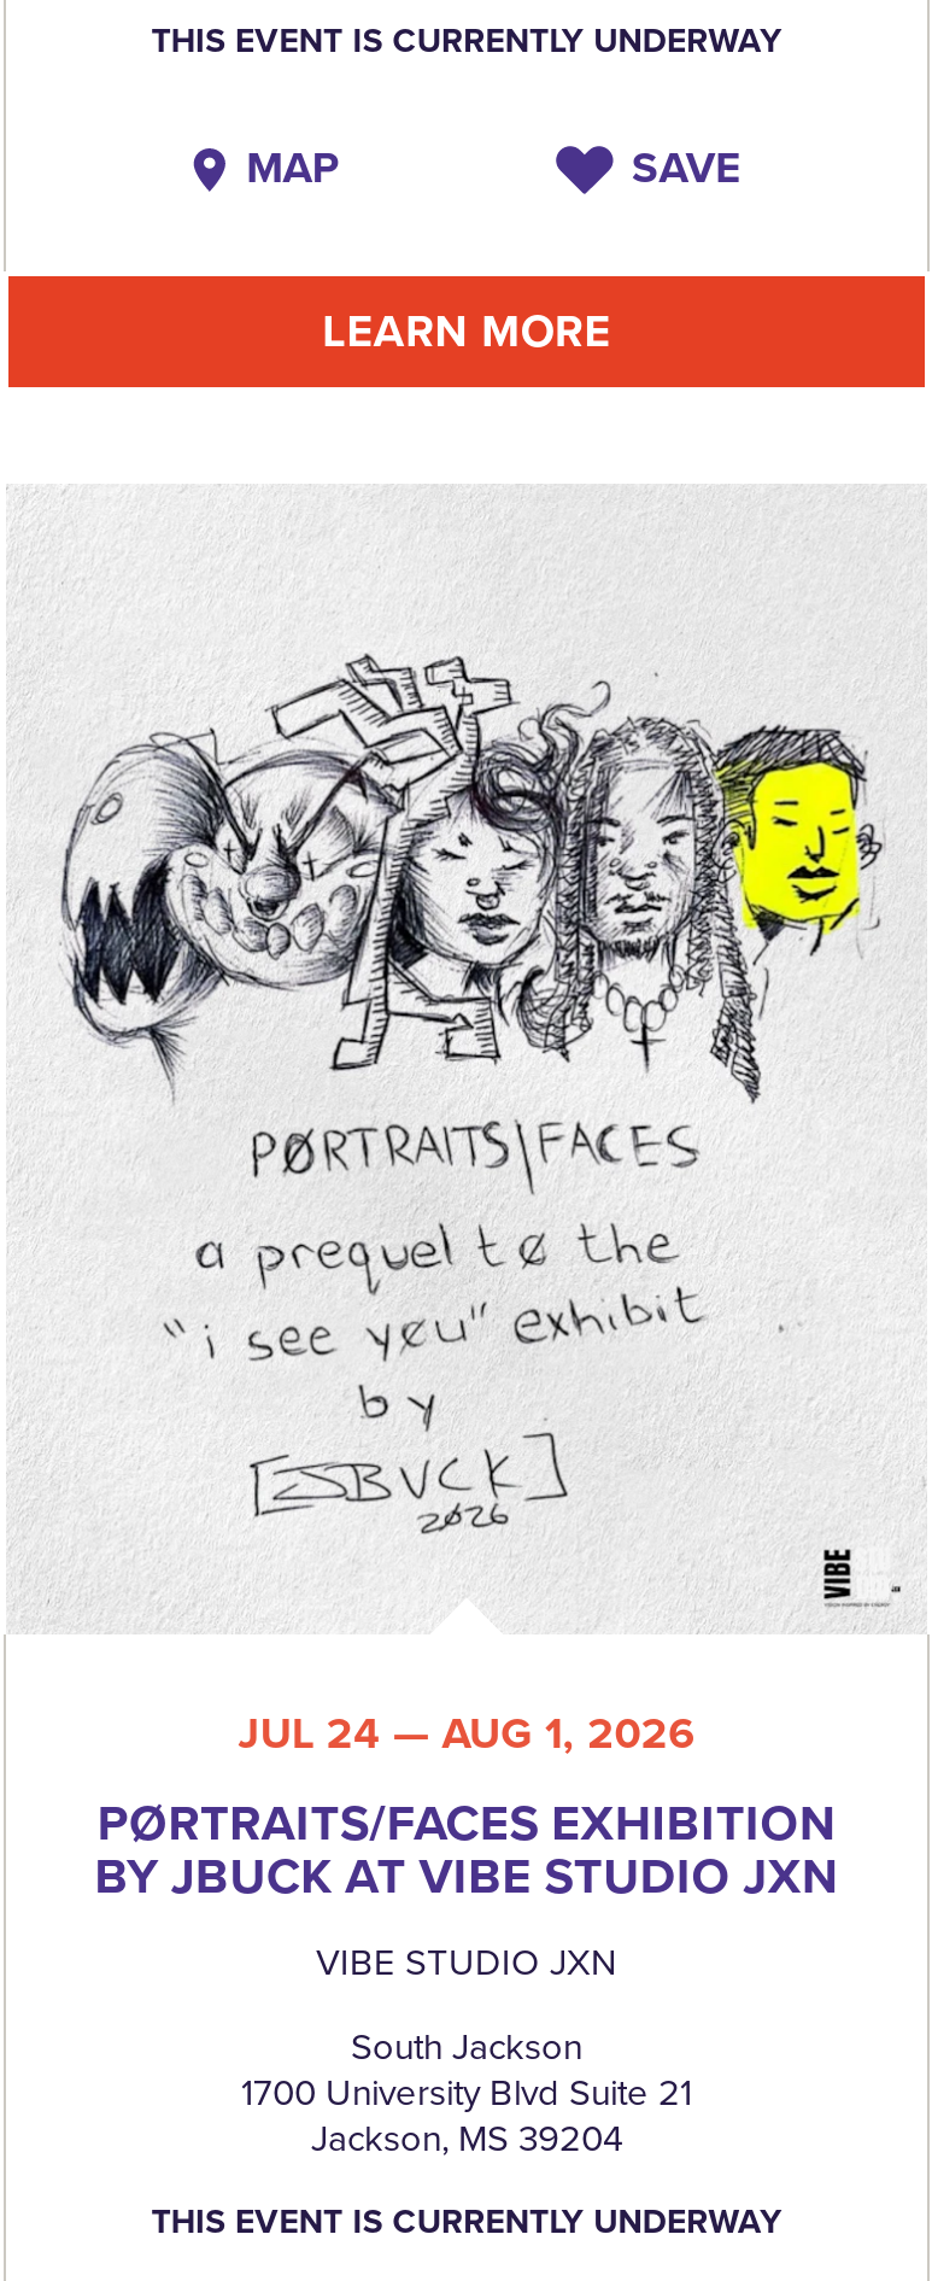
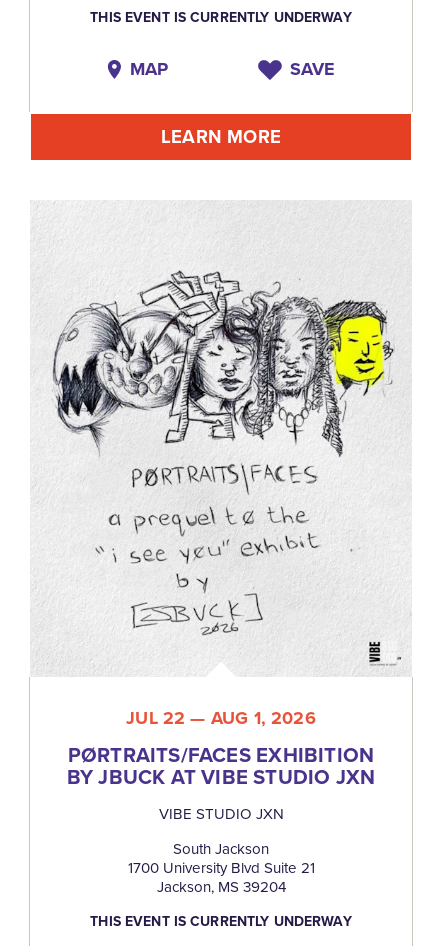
- JUL 24 — AUG 1, 2026
+ JUL 22 — AUG 1, 2026
